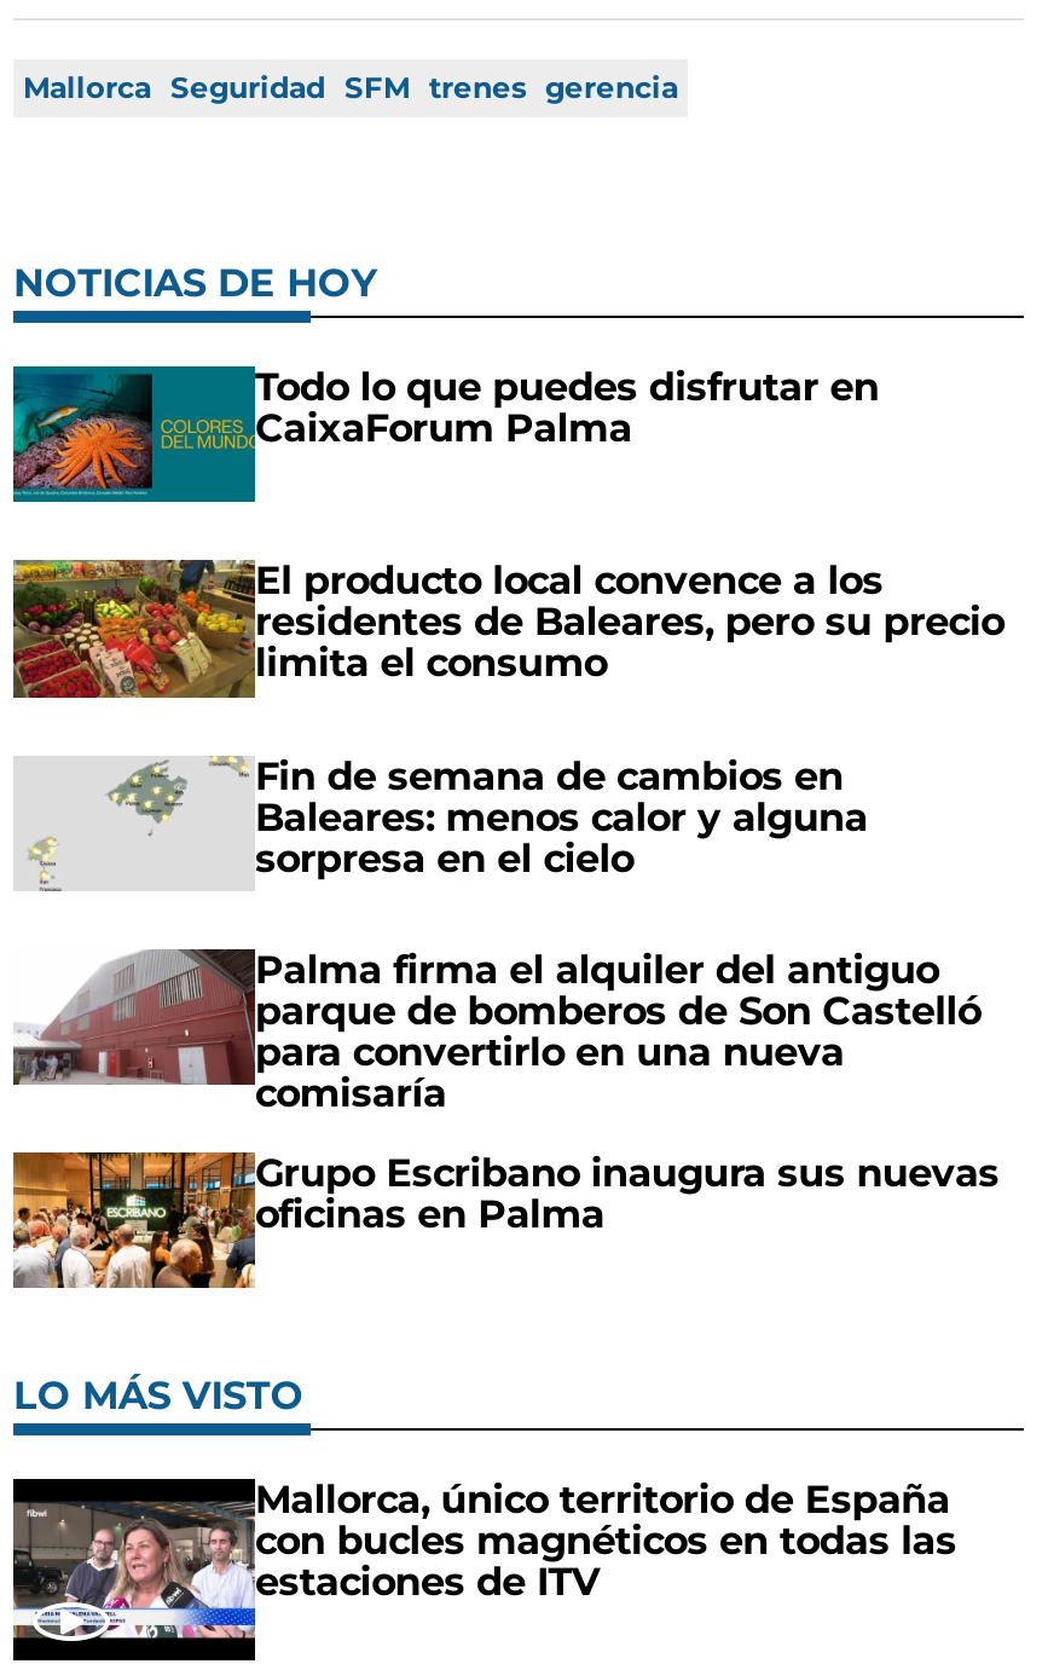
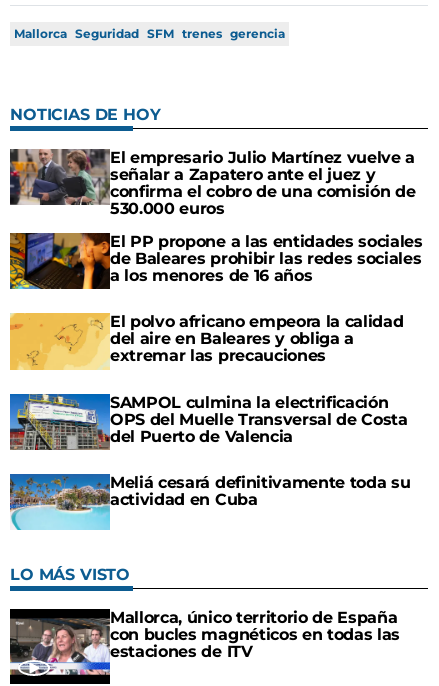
- [image]
- Todo lo que puedes disfrutar en
- CaixaForum Palma
+ [image]
+ El empresario Julio Martínez vuelve a
+ señalar a Zapatero ante el juez y
+ confirma el cobro de una comisión de
+ 530.000 euros

- [image]
- El producto local convence a los
- residentes de Baleares, pero su precio
- limita el consumo
+ [image]
+ El PP propone a las entidades sociales
+ de Baleares prohibir las redes sociales
+ a los menores de 16 años

- [image]
- Fin de semana de cambios en
- Baleares: menos calor y alguna
- sorpresa en el cielo
+ [image]
+ El polvo africano empeora la calidad
+ del aire en Baleares y obliga a
+ extremar las precauciones

- [image]
- Palma firma el alquiler del antiguo
- parque de bomberos de Son Castelló
- para convertirlo en una nueva
- comisaría
+ [image]
+ SAMPOL culmina la electrificación
+ OPS del Muelle Transversal de Costa
+ del Puerto de Valencia

- [image]
- Grupo Escribano inaugura sus nuevas
- oficinas en Palma
+ [image]
+ Meliá cesará definitivamente toda su
+ actividad en Cuba
